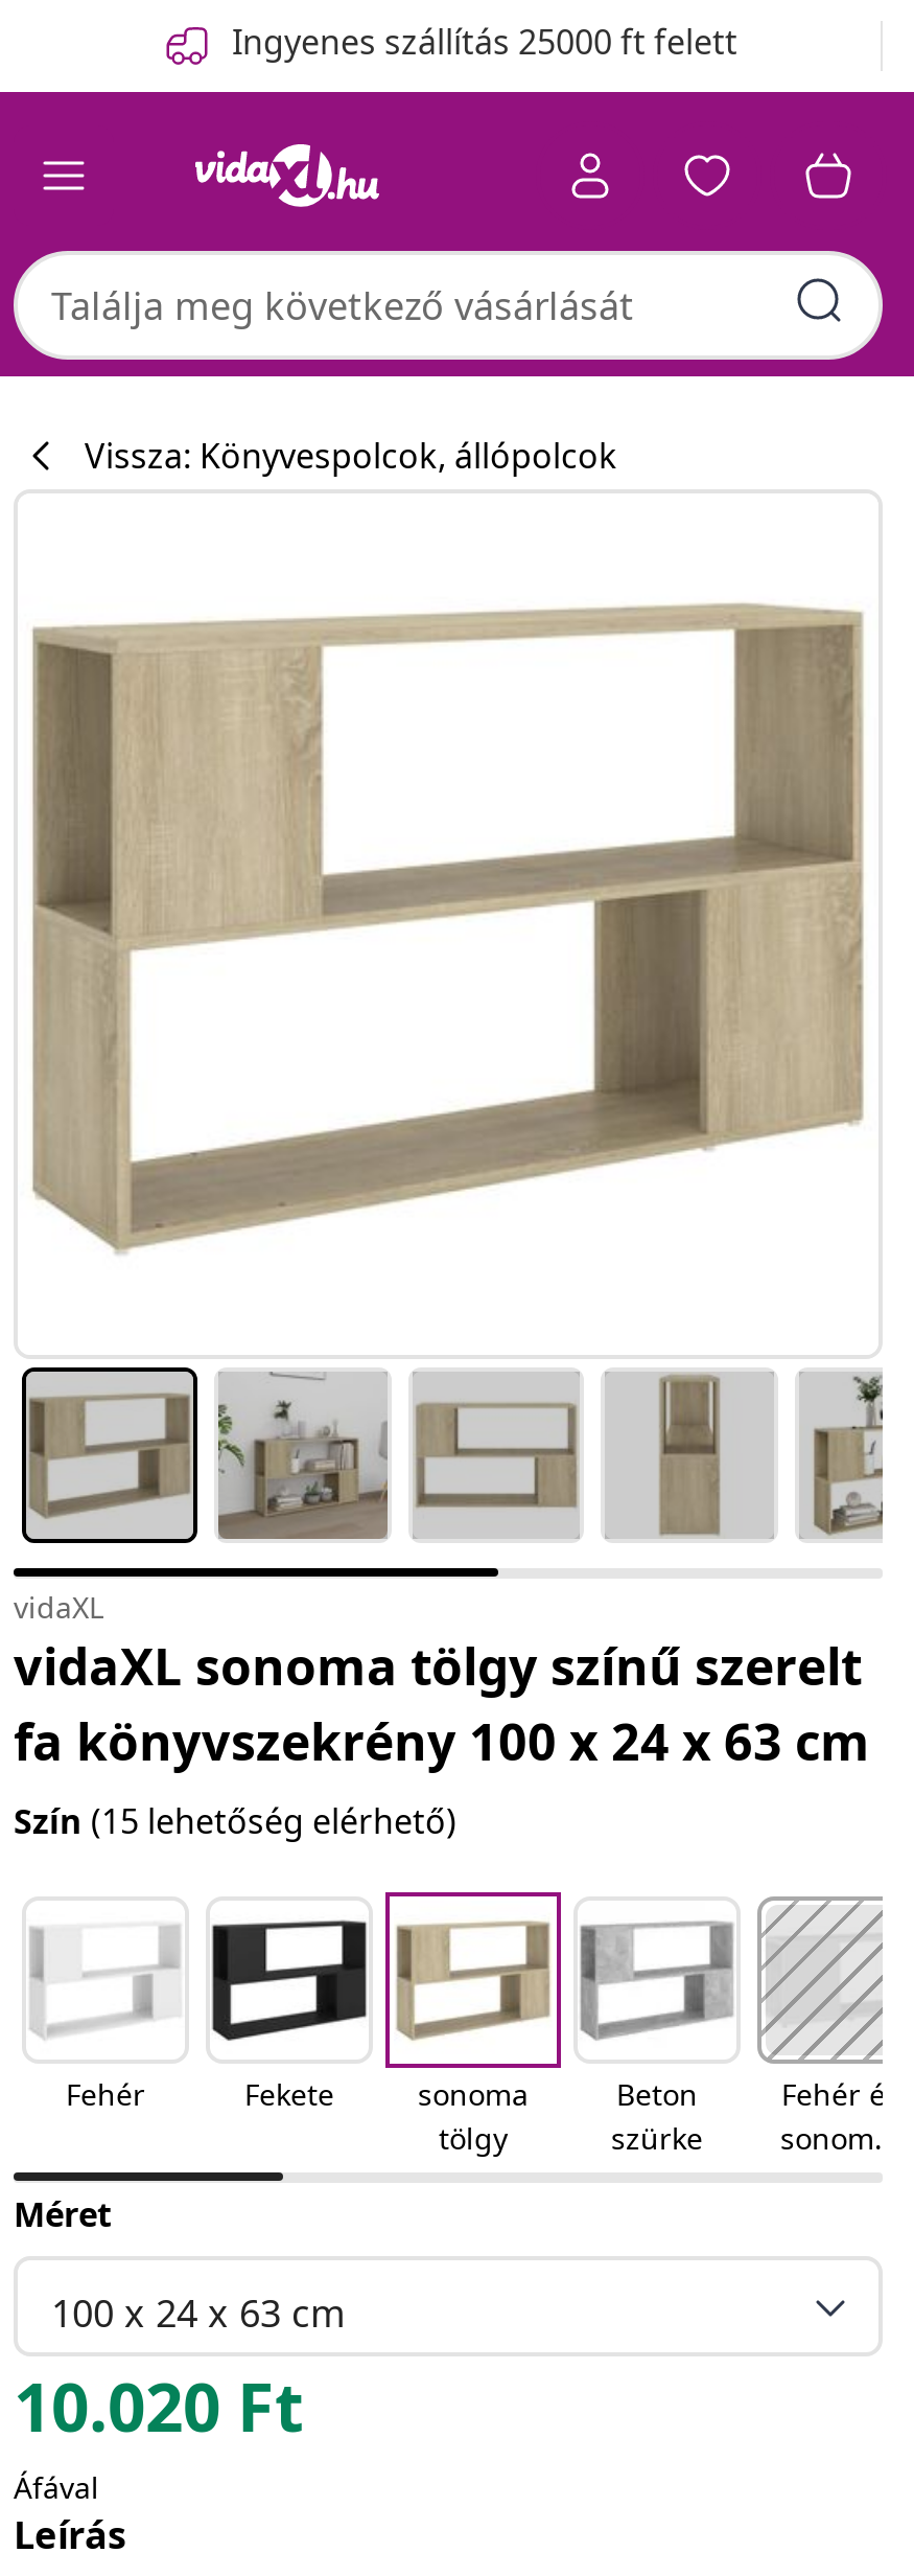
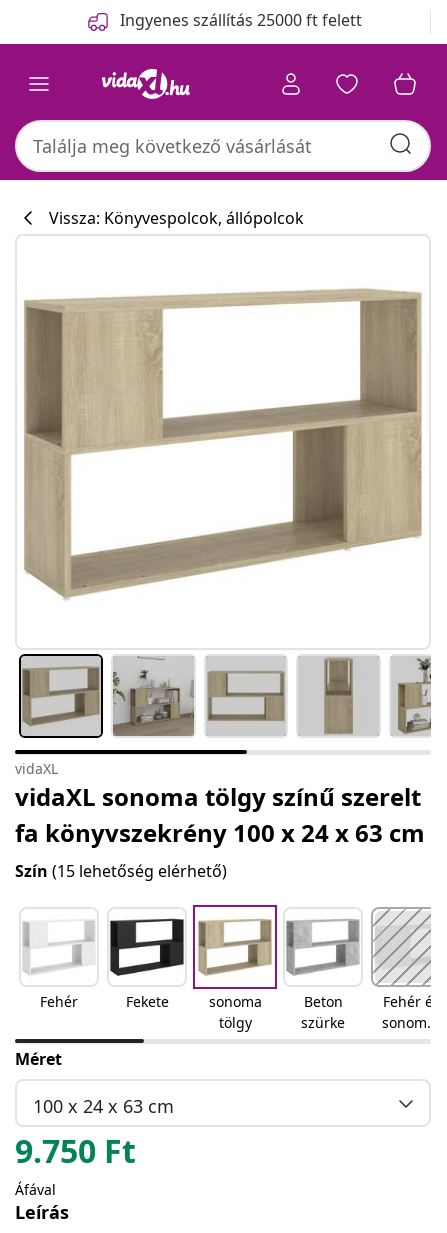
- 10.020 Ft
+ 9.750 Ft
